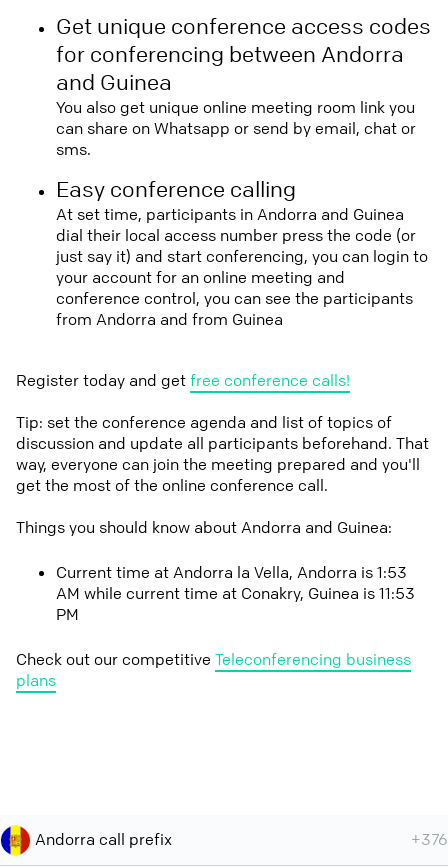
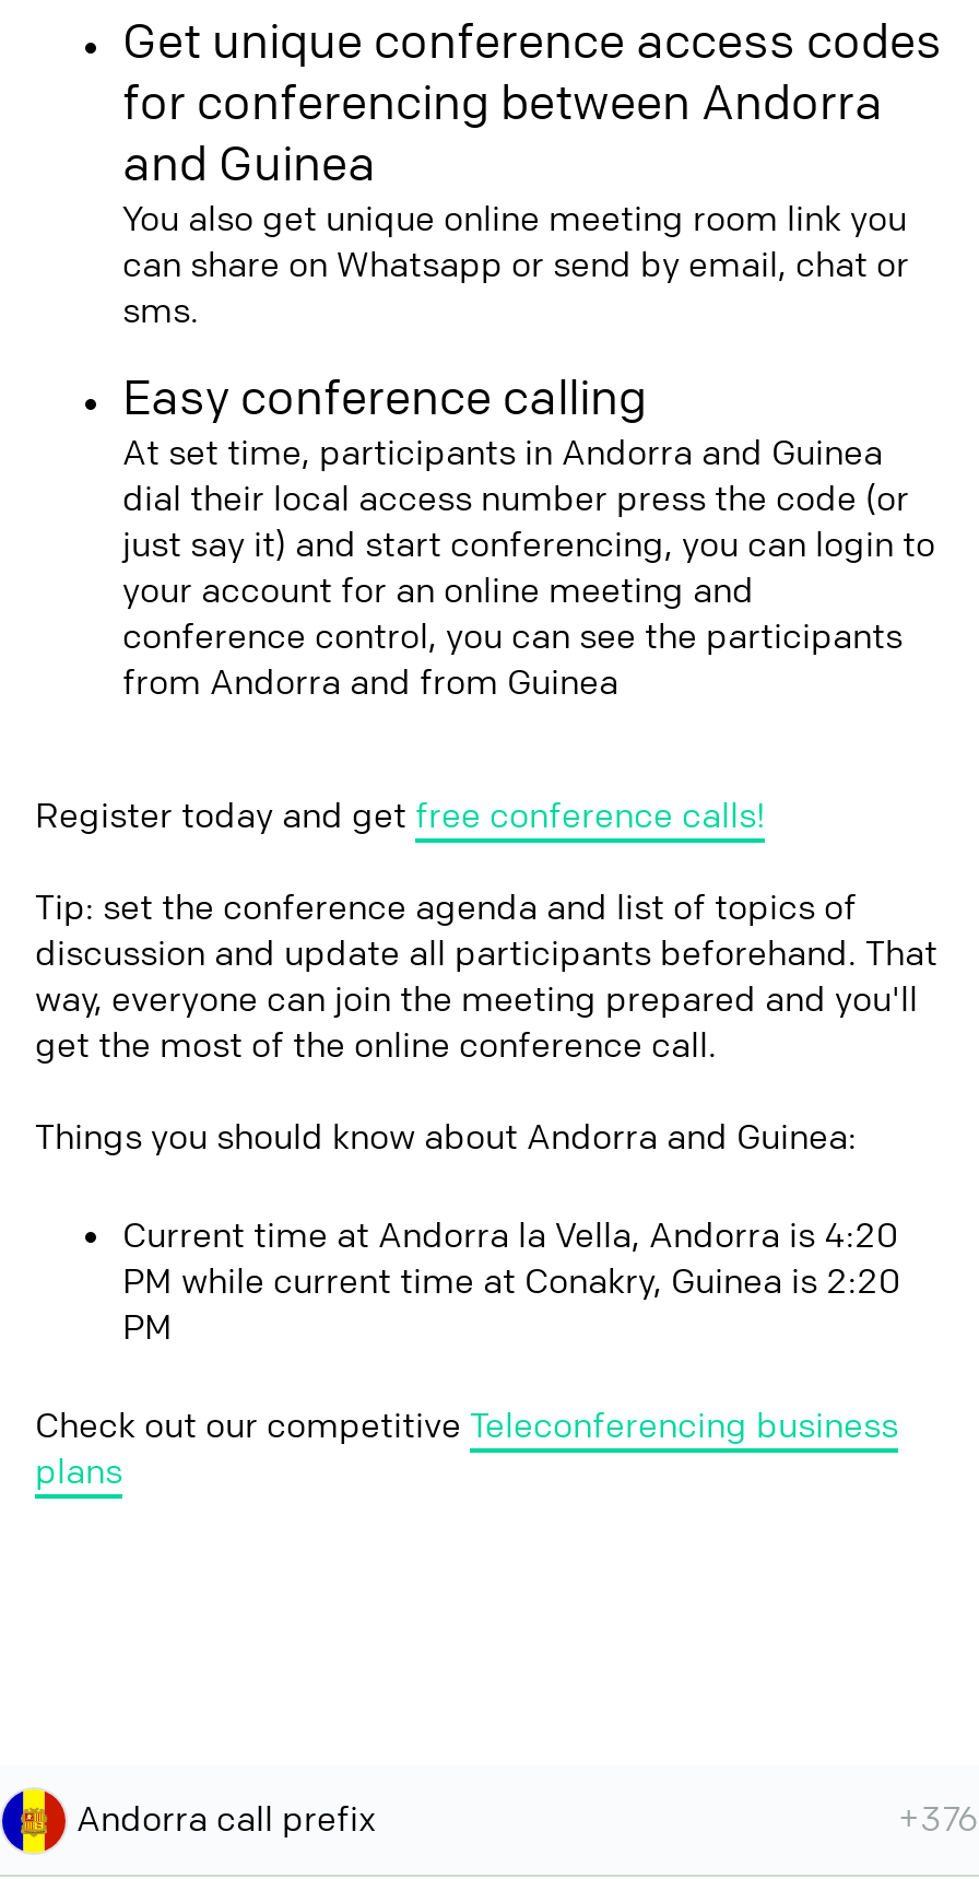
- Current time at Andorra la Vella, Andorra is 1:53
+ Current time at Andorra la Vella, Andorra is 4:20

- AM while current time at Conakry, Guinea is 11:53
+ PM while current time at Conakry, Guinea is 2:20
